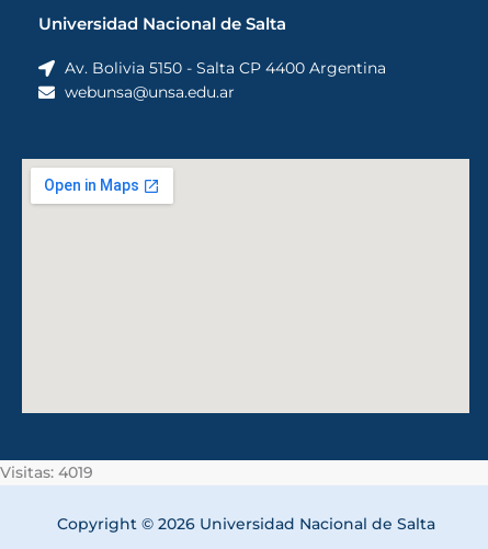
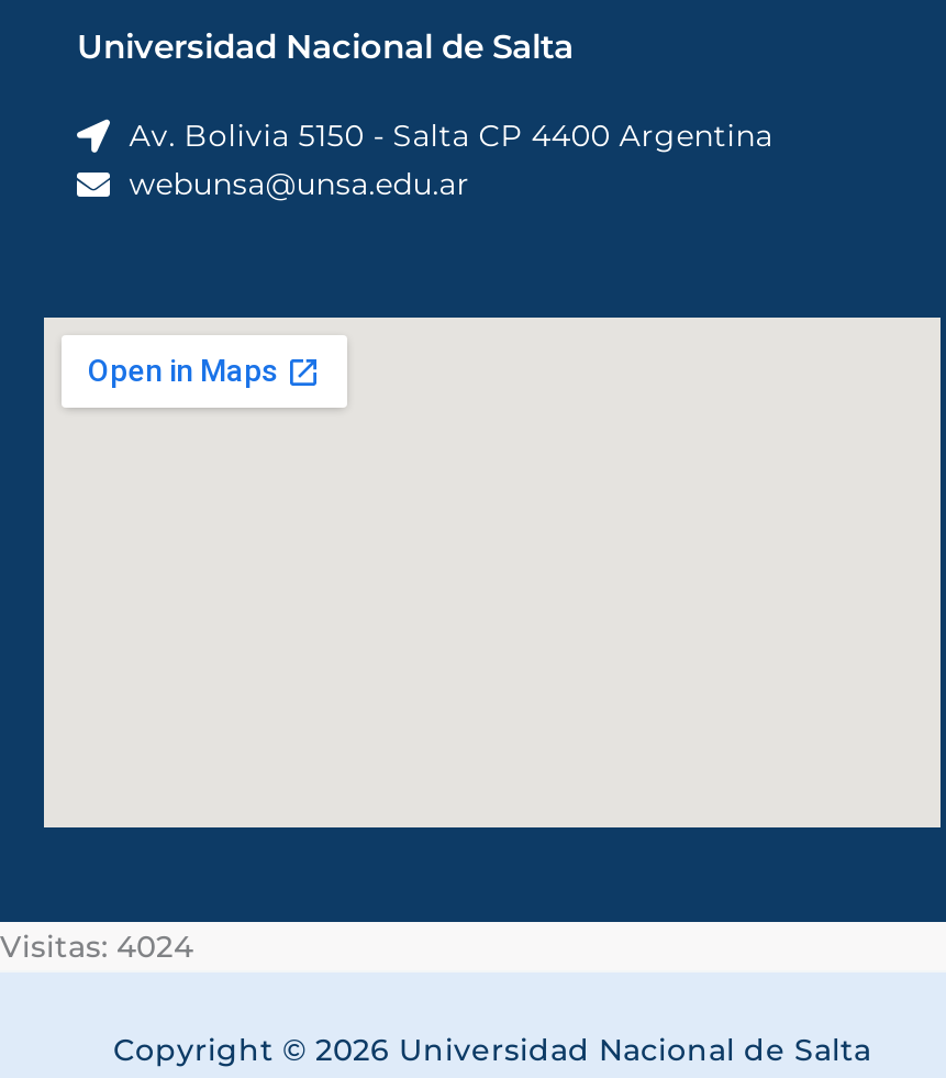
- Visitas: 4019
+ Visitas: 4024
